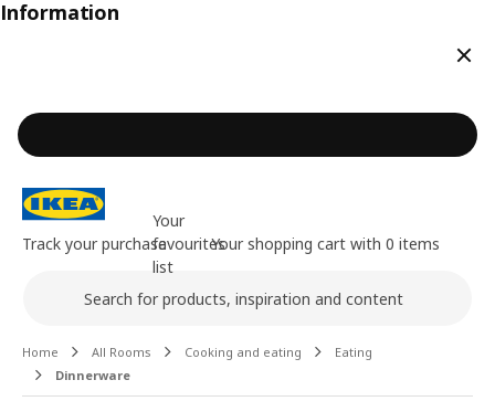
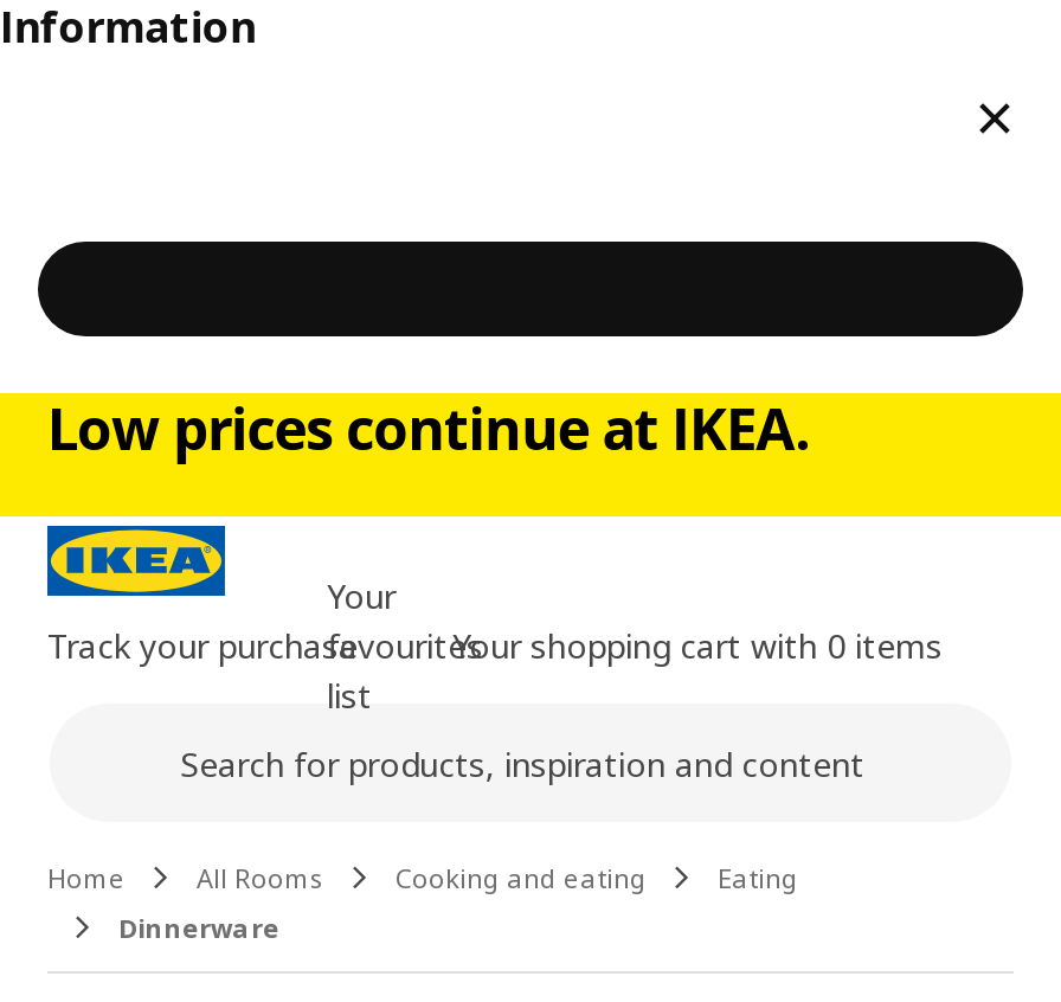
+ Low prices continue at IKEA.
